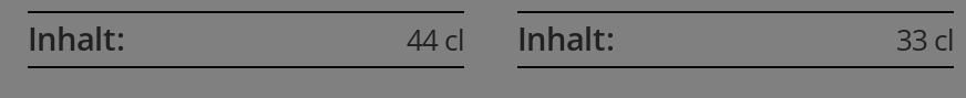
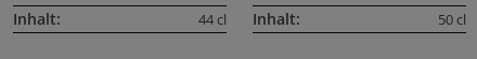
- 33 cl
+ 50 cl
